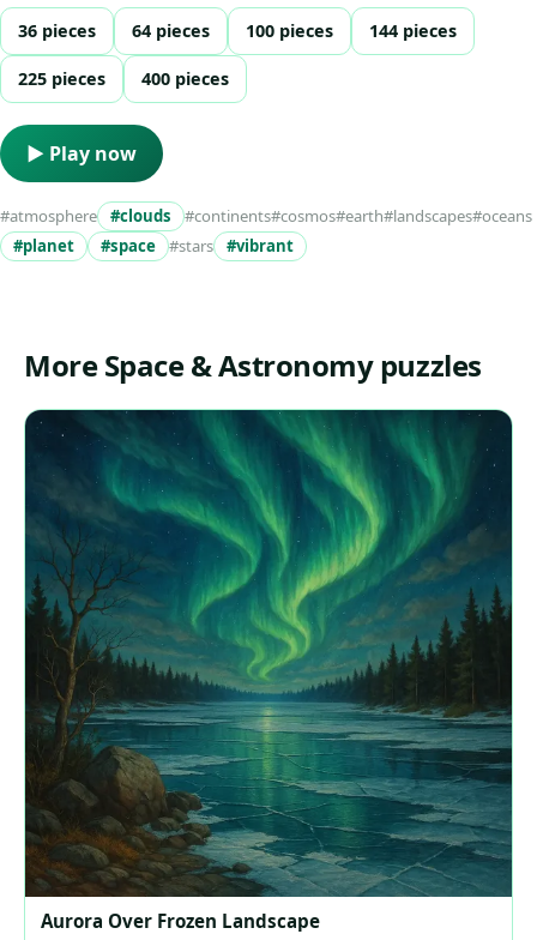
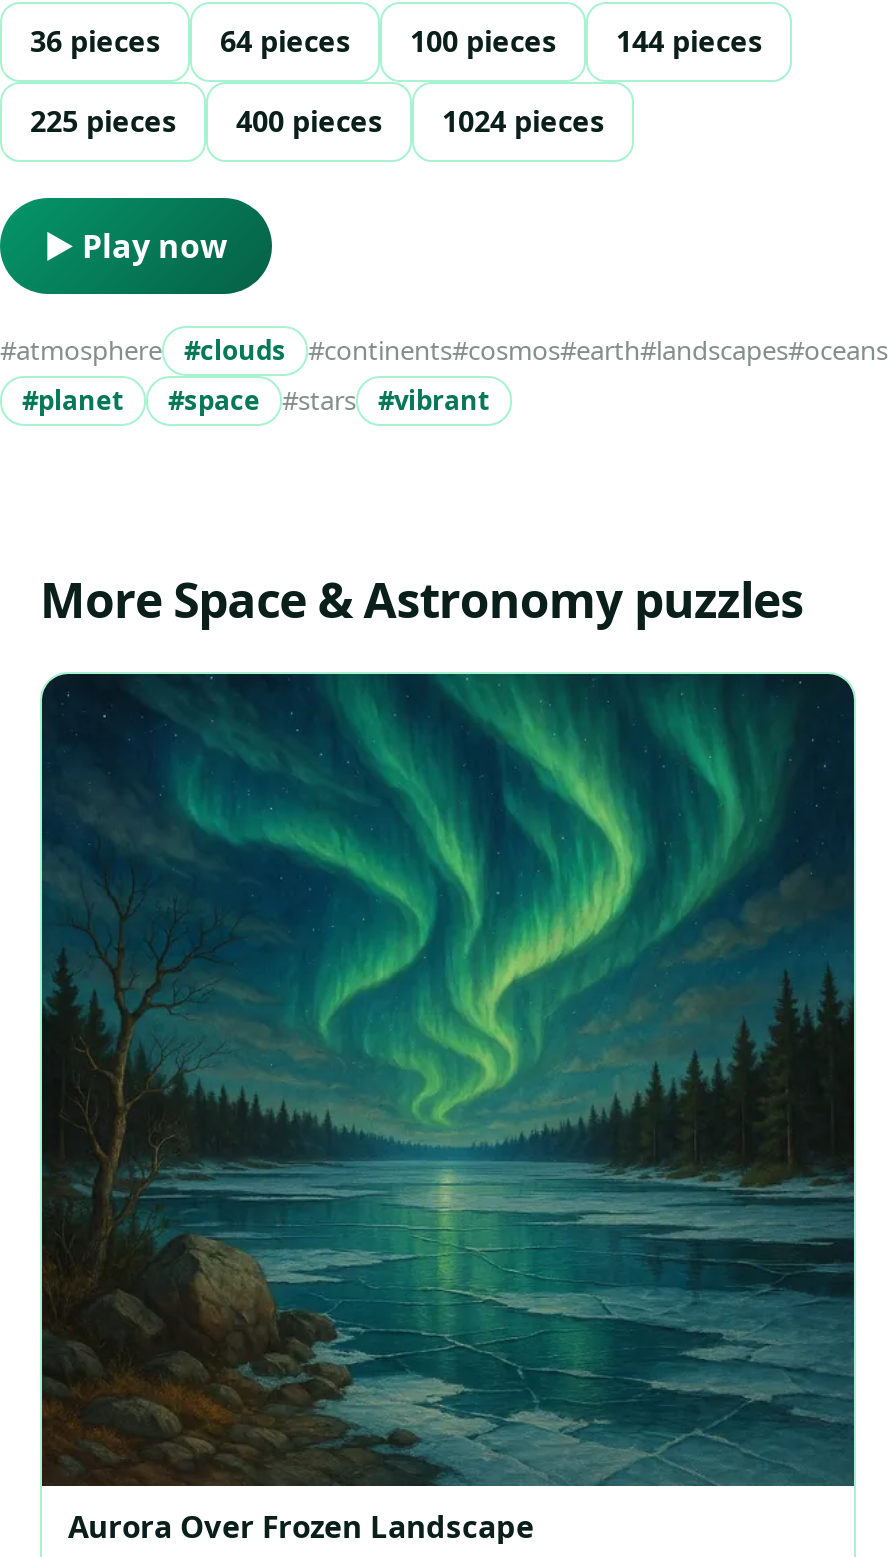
+ 1024 pieces
